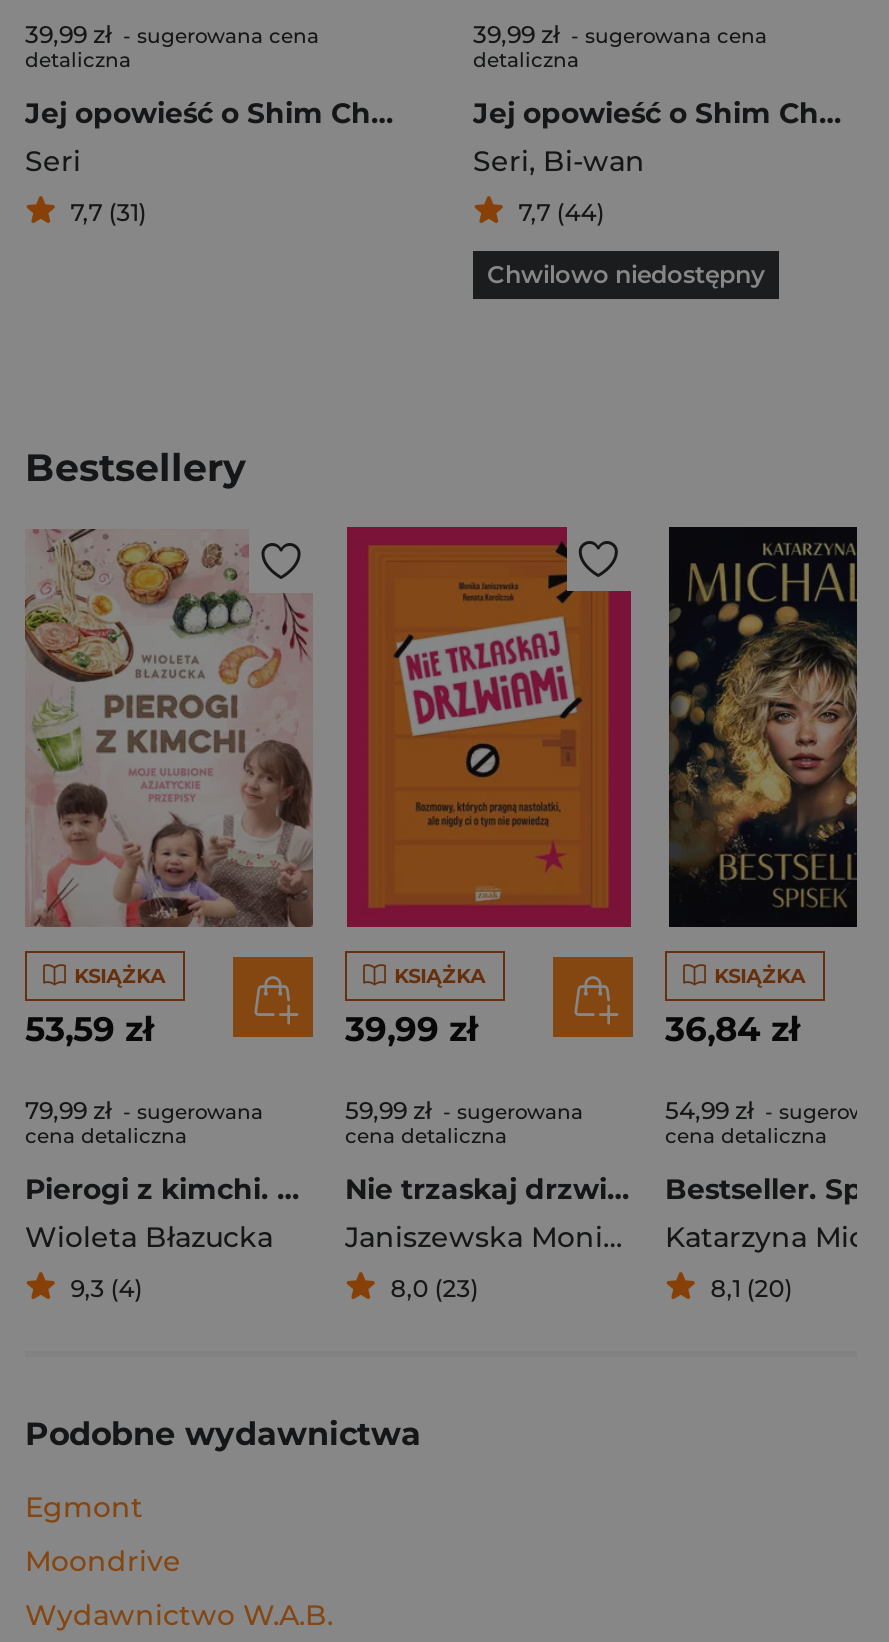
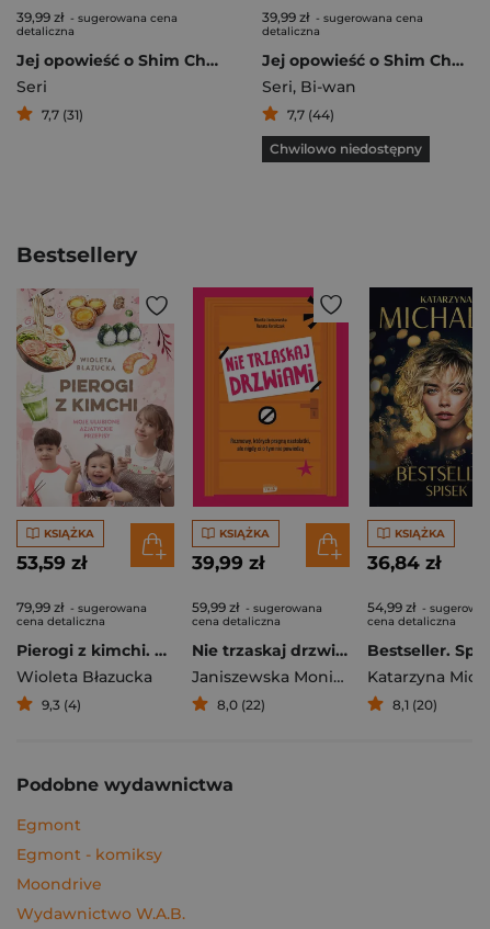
- 8,0 (23)
+ 8,0 (22)

+ Egmont - komiksy
